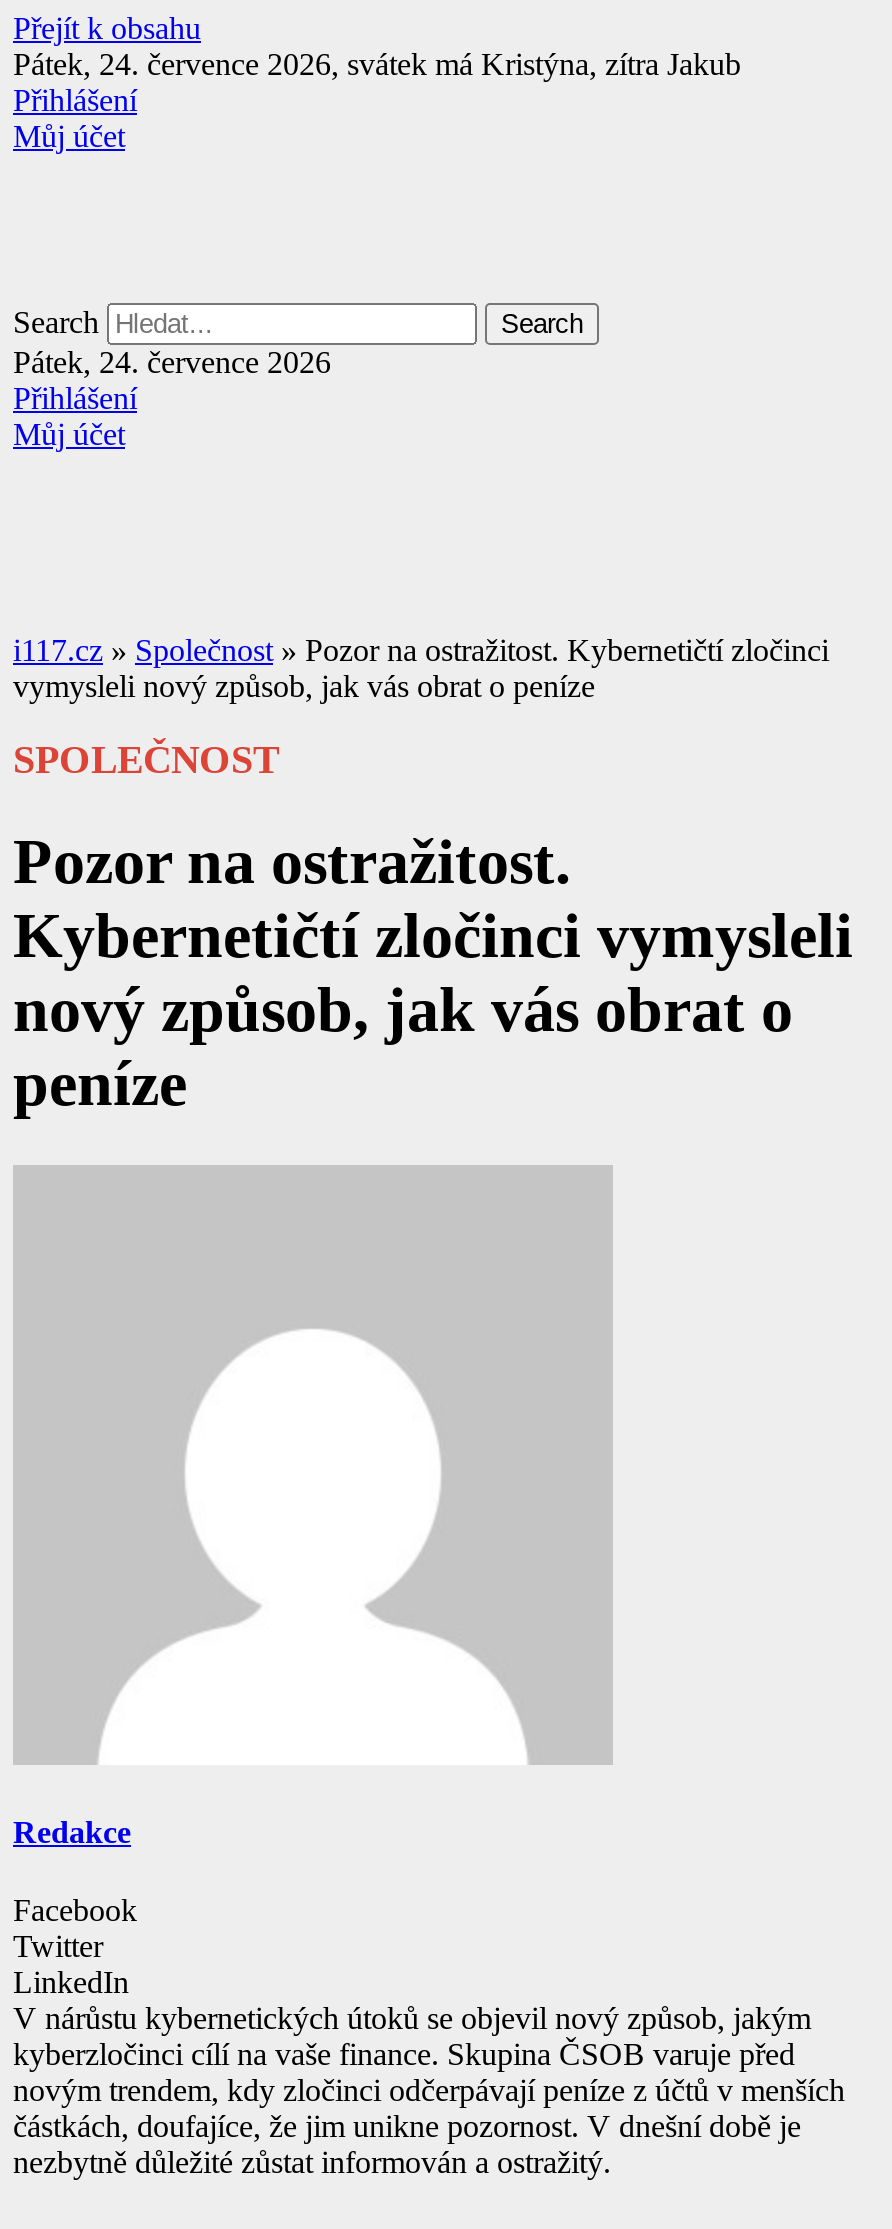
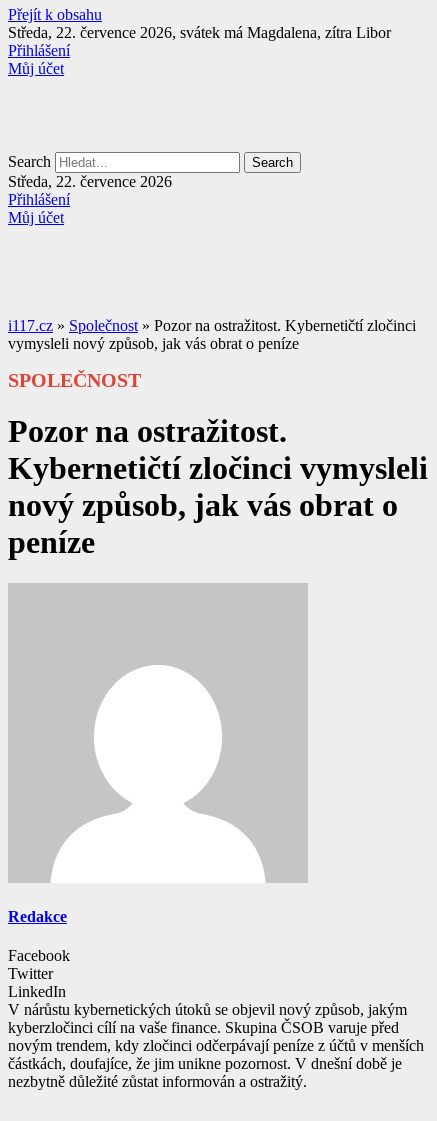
- Pátek, 24. července 2026, svátek má Kristýna, zítra Jakub
+ Středa, 22. července 2026, svátek má Magdalena, zítra Libor

- Pátek, 24. července 2026
+ Středa, 22. července 2026
